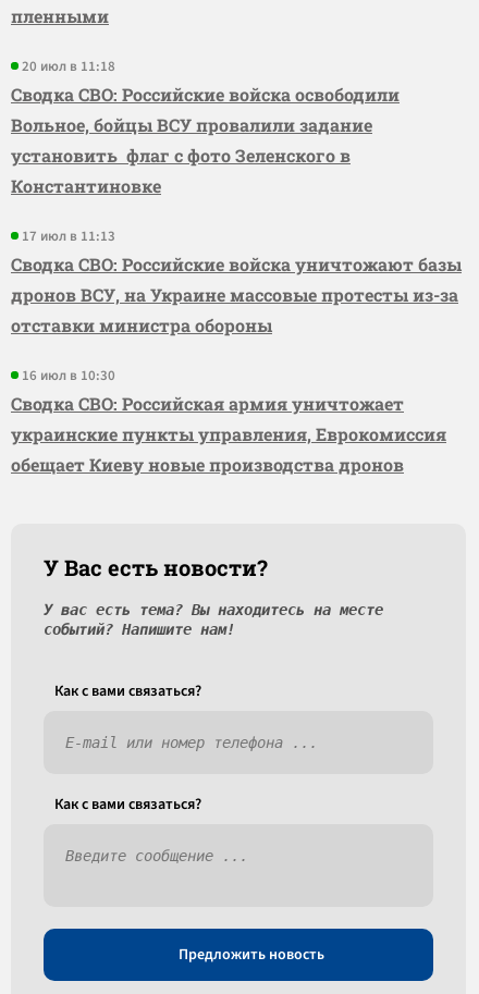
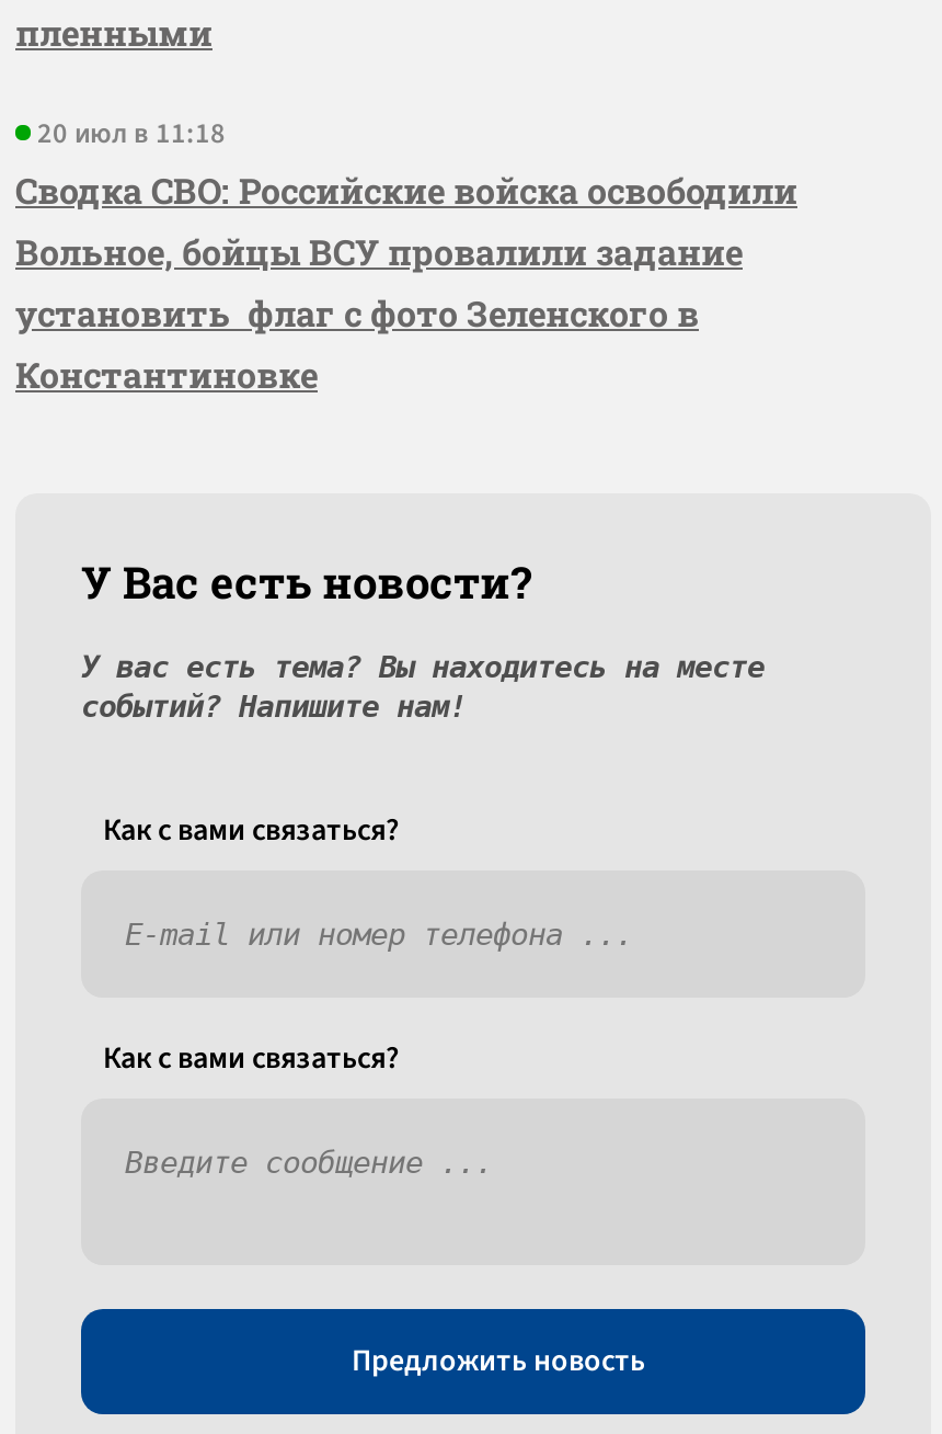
- 17 июл в 11:13
- Сводка СВО: Российские войска уничтожают базы
- дронов ВСУ, на Украине массовые протесты из-за
- отставки министра обороны
- 16 июл в 10:30
- Сводка СВО: Российская армия уничтожает
- украинские пункты управления, Еврокомиссия
- обещает Киеву новые производства дронов
